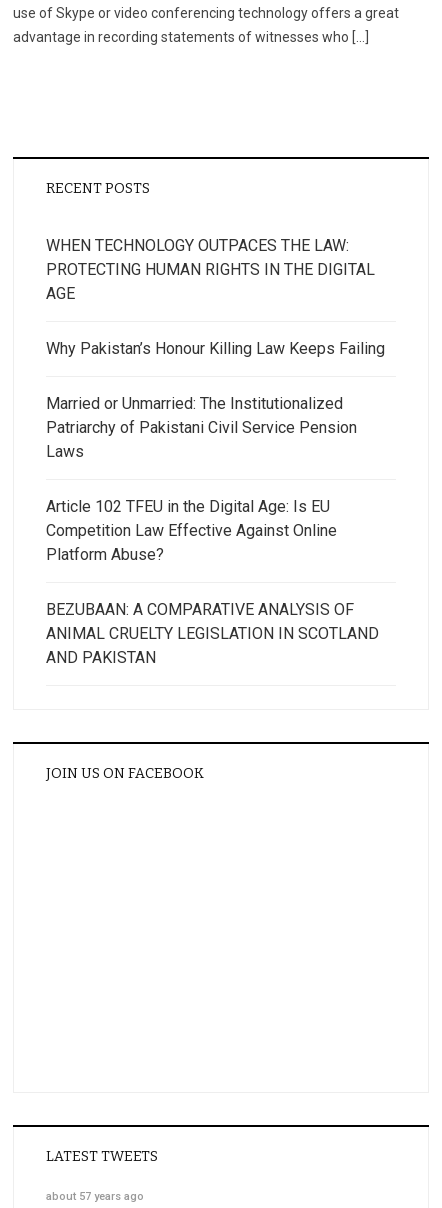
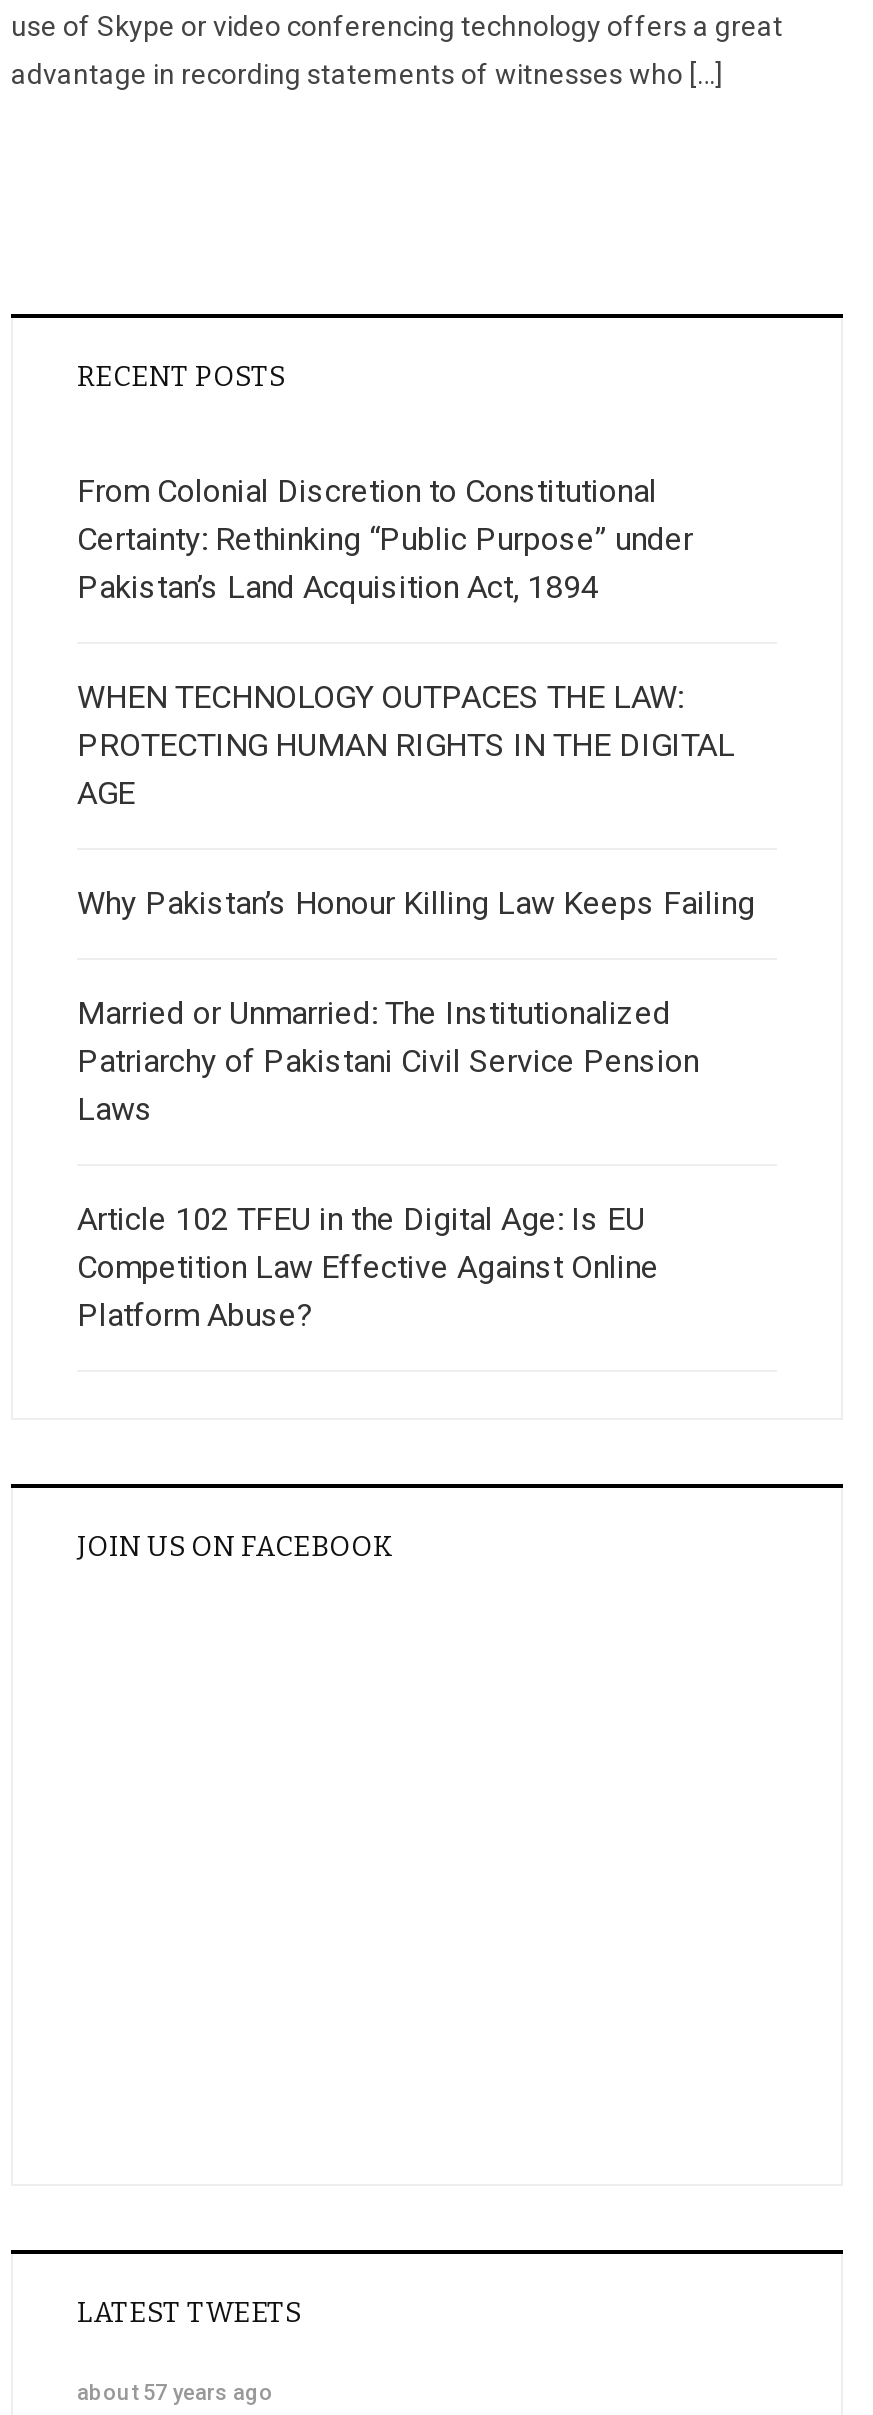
+ From Colonial Discretion to Constitutional
+ Certainty: Rethinking “Public Purpose” under
+ Pakistan’s Land Acquisition Act, 1894

moved down: WHEN TECHNOLOGY OUTPACES THE LAW: | PROTECTING HUMAN RIGHTS IN THE DIGITAL | AGE | ... | Competition Law Effective Against Online | Platform Abuse?

- BEZUBAAN: A COMPARATIVE ANALYSIS OF
- ANIMAL CRUELTY LEGISLATION IN SCOTLAND
- AND PAKISTAN
